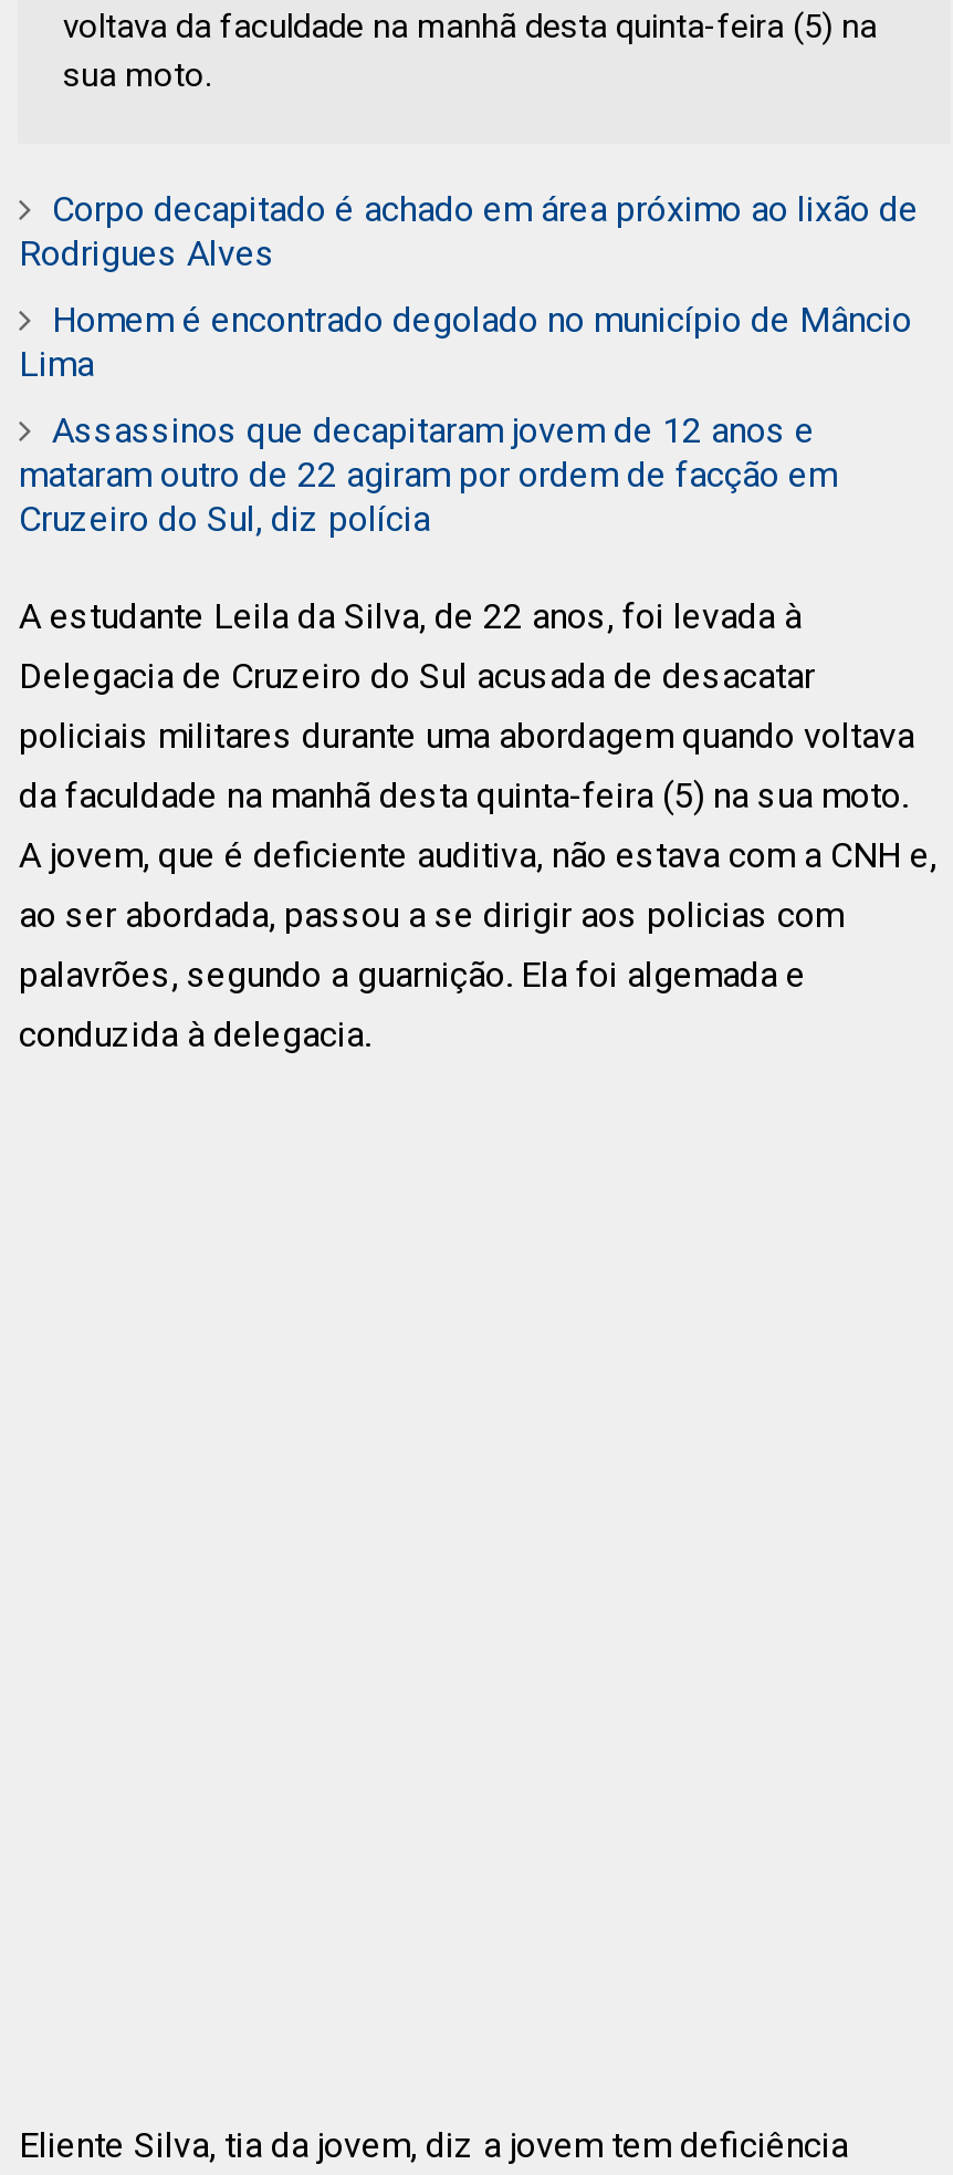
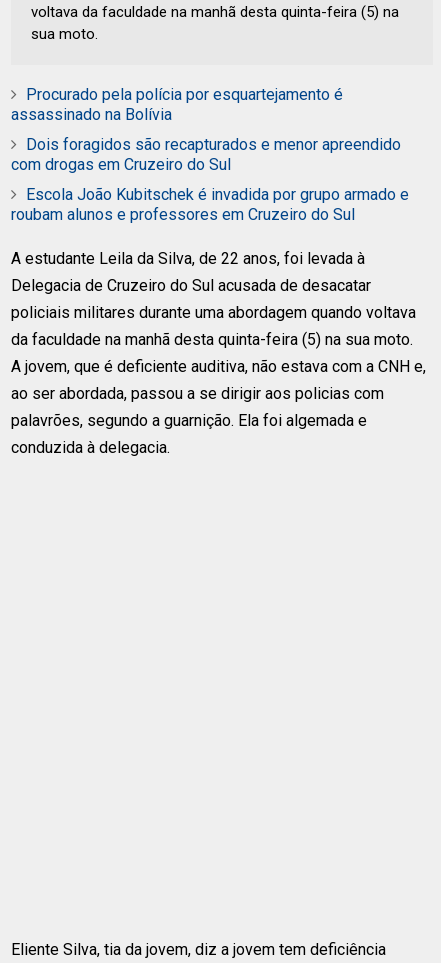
- Corpo decapitado é achado em área próximo ao lixão de
- Rodrigues Alves
+ Procurado pela polícia por esquartejamento é
+ assassinado na Bolívia

- Homem é encontrado degolado no município de Mâncio
- Lima
+ Dois foragidos são recapturados e menor apreendido
+ com drogas em Cruzeiro do Sul

- Assassinos que decapitaram jovem de 12 anos e
- mataram outro de 22 agiram por ordem de facção em
- Cruzeiro do Sul, diz polícia
+ Escola João Kubitschek é invadida por grupo armado e
+ roubam alunos e professores em Cruzeiro do Sul
